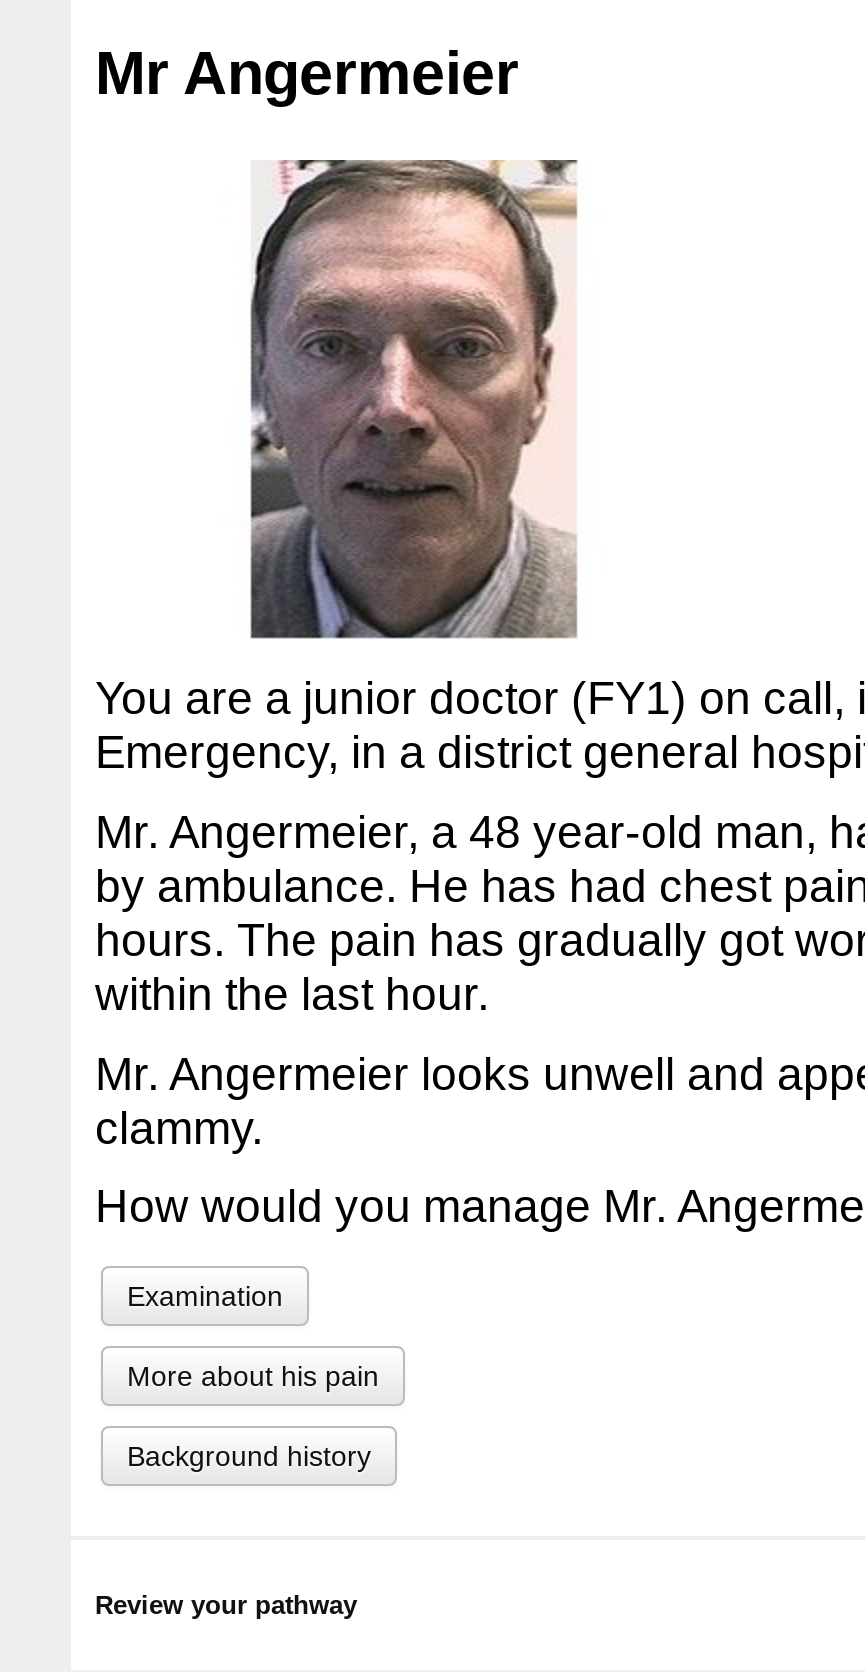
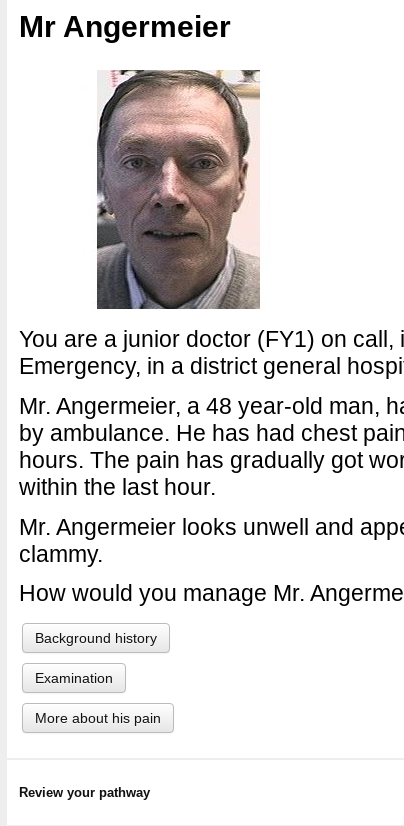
moved down: Examination | More about his pain

moved up: Background history
